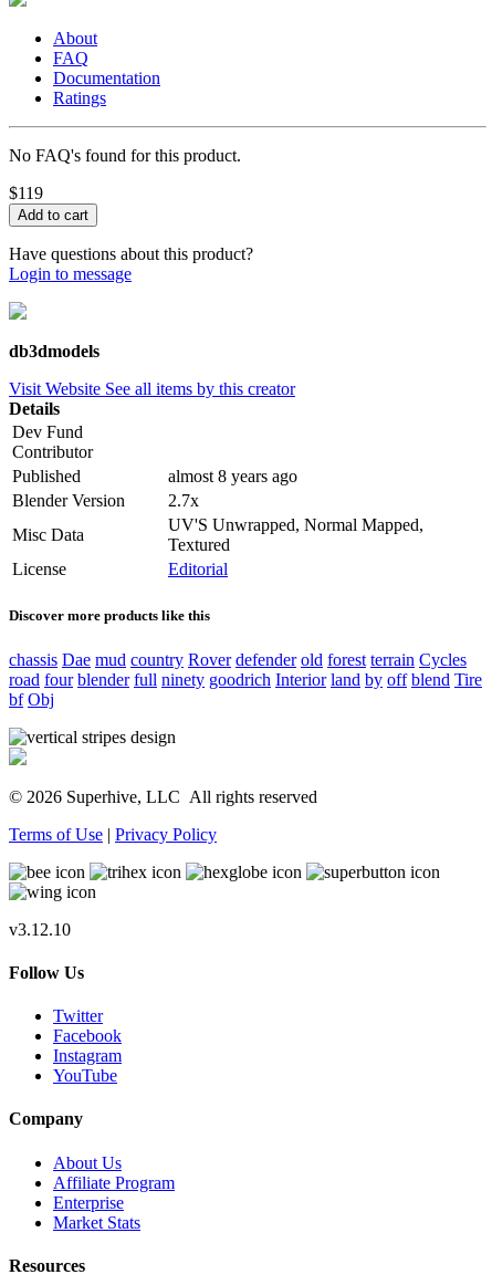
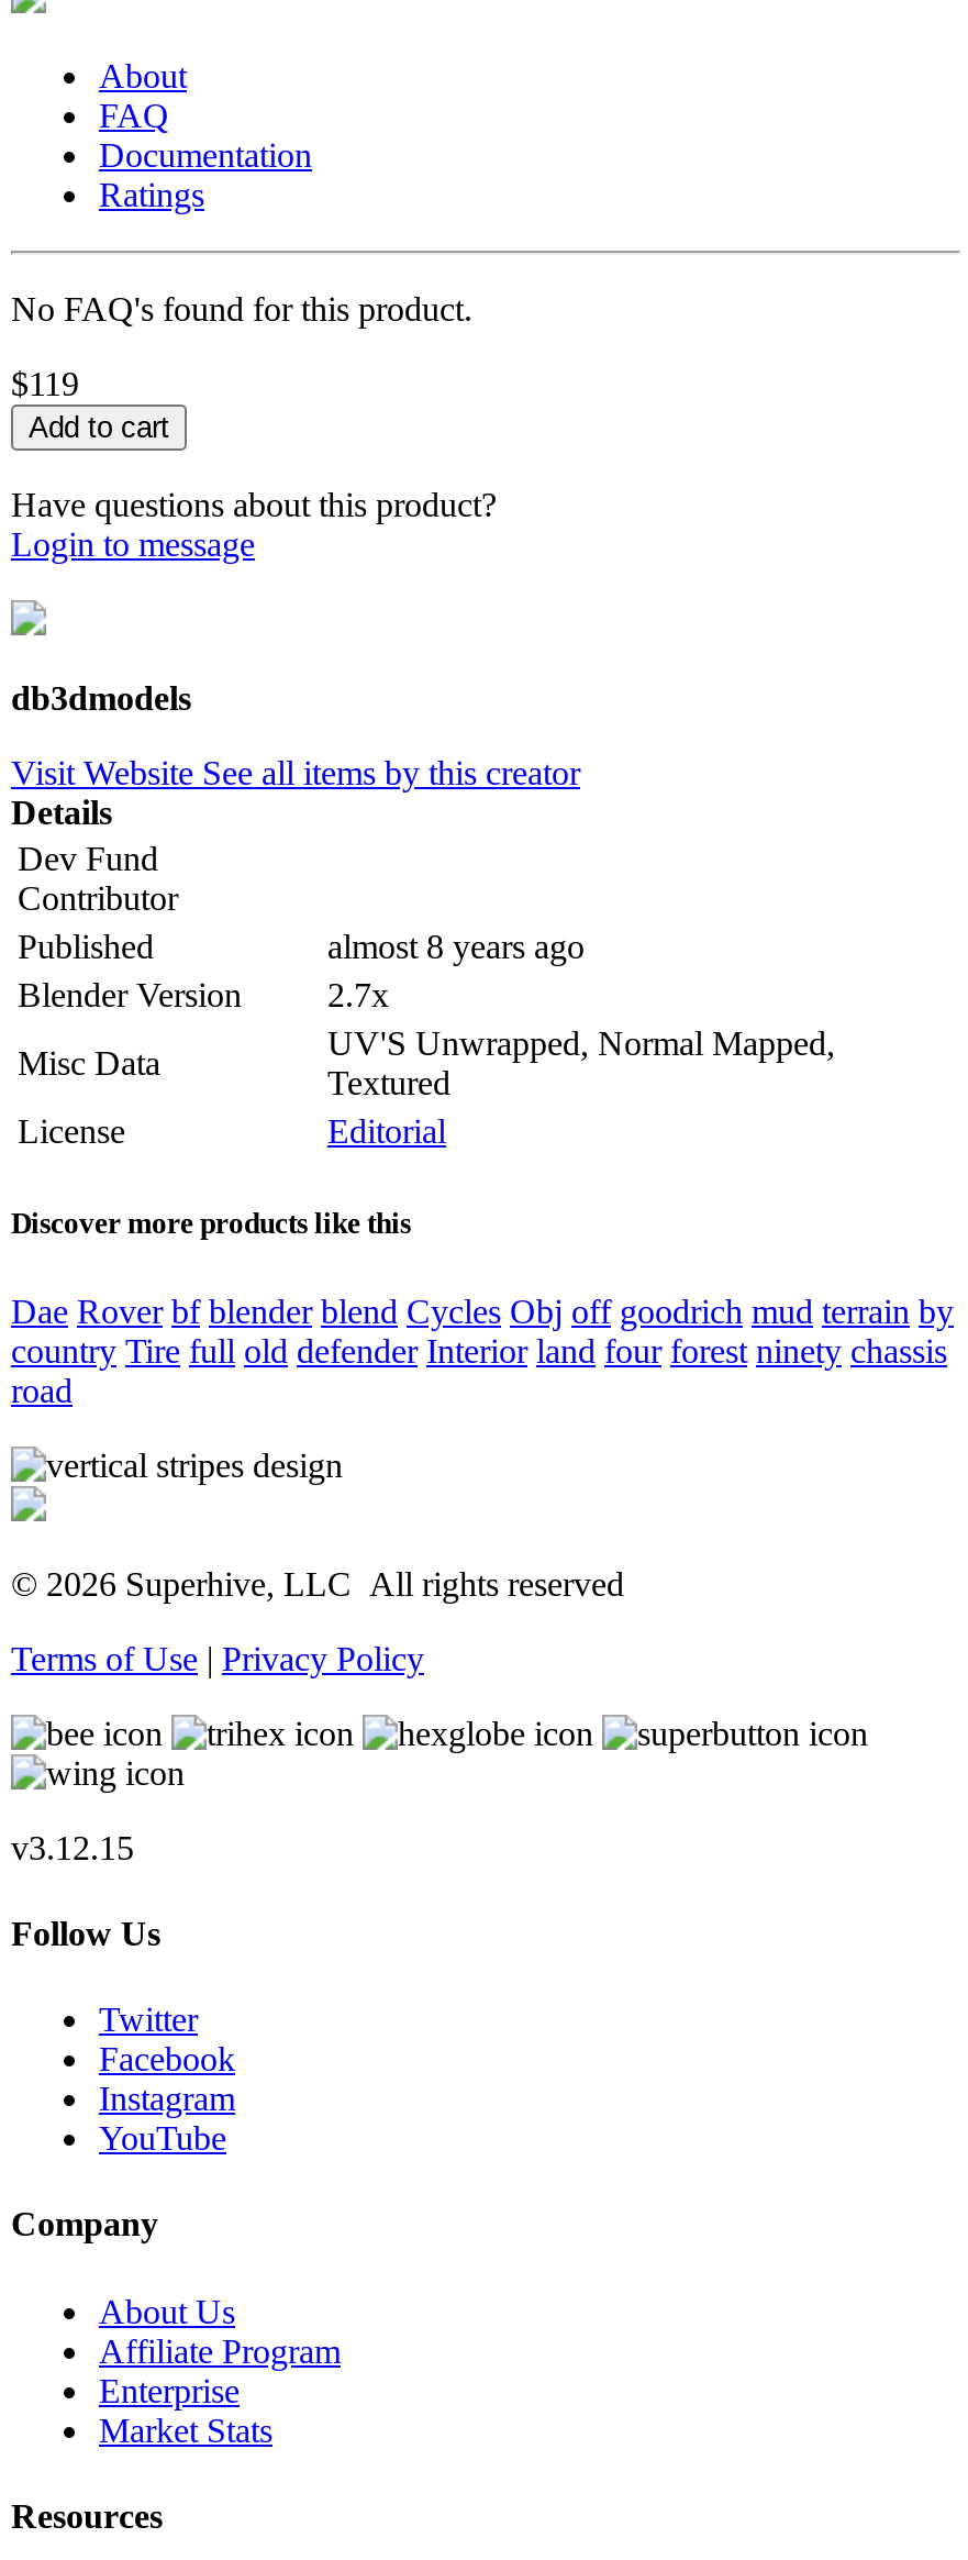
- chassis Dae mud country Rover defender old forest terrain Cycles
- road four blender full ninety goodrich Interior land by off blend Tire
- bf Obj
+ Dae Rover bf blender blend Cycles Obj off goodrich mud terrain by
+ country Tire full old defender Interior land four forest ninety chassis
+ road

- v3.12.10
+ v3.12.15
